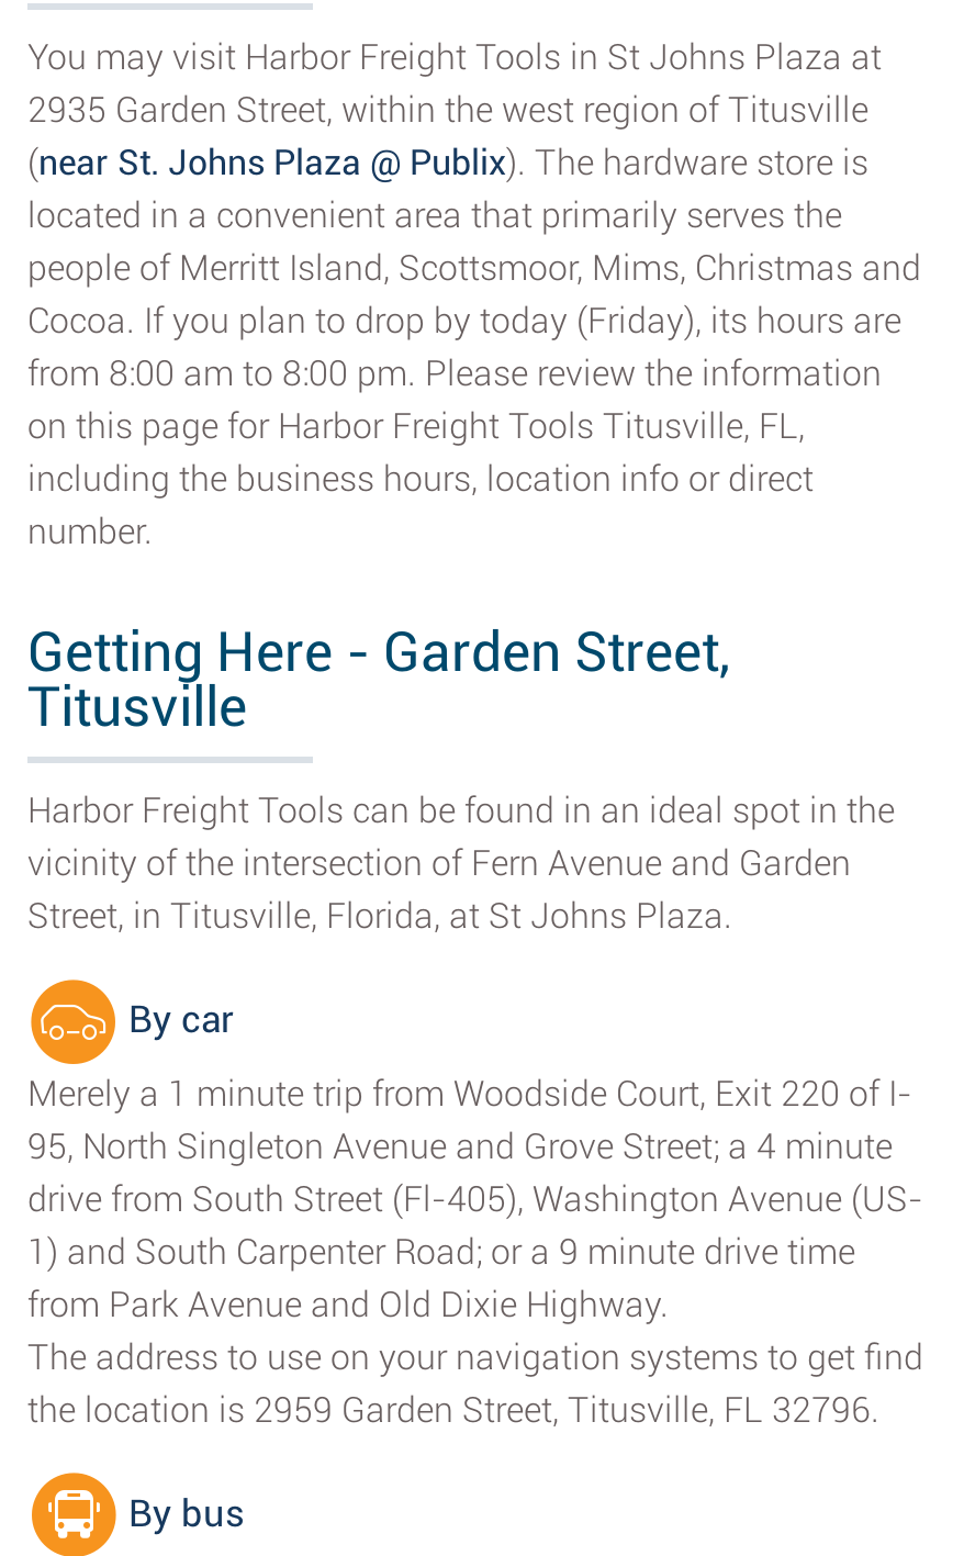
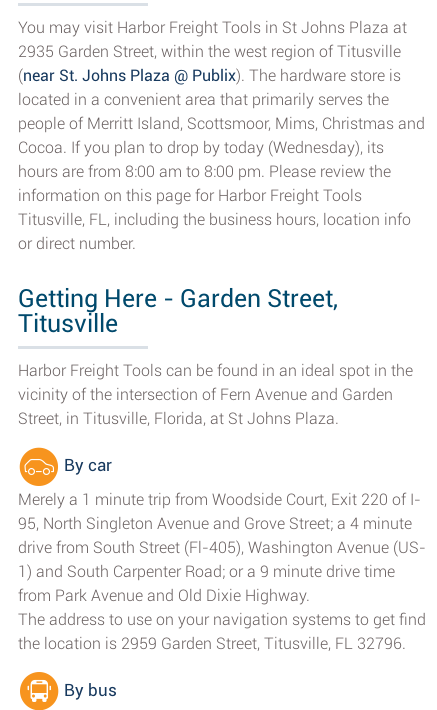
- Cocoa. If you plan to drop by today (Friday), its hours are
- from 8:00 am to 8:00 pm. Please review the information
- on this page for Harbor Freight Tools Titusville, FL,
- including the business hours, location info or direct
- number.
+ Cocoa. If you plan to drop by today (Wednesday), its
+ hours are from 8:00 am to 8:00 pm. Please review the
+ information on this page for Harbor Freight Tools
+ Titusville, FL, including the business hours, location info
+ or direct number.
